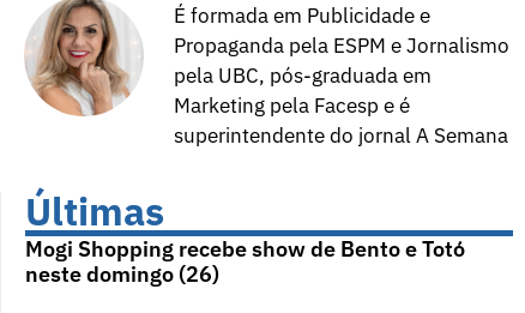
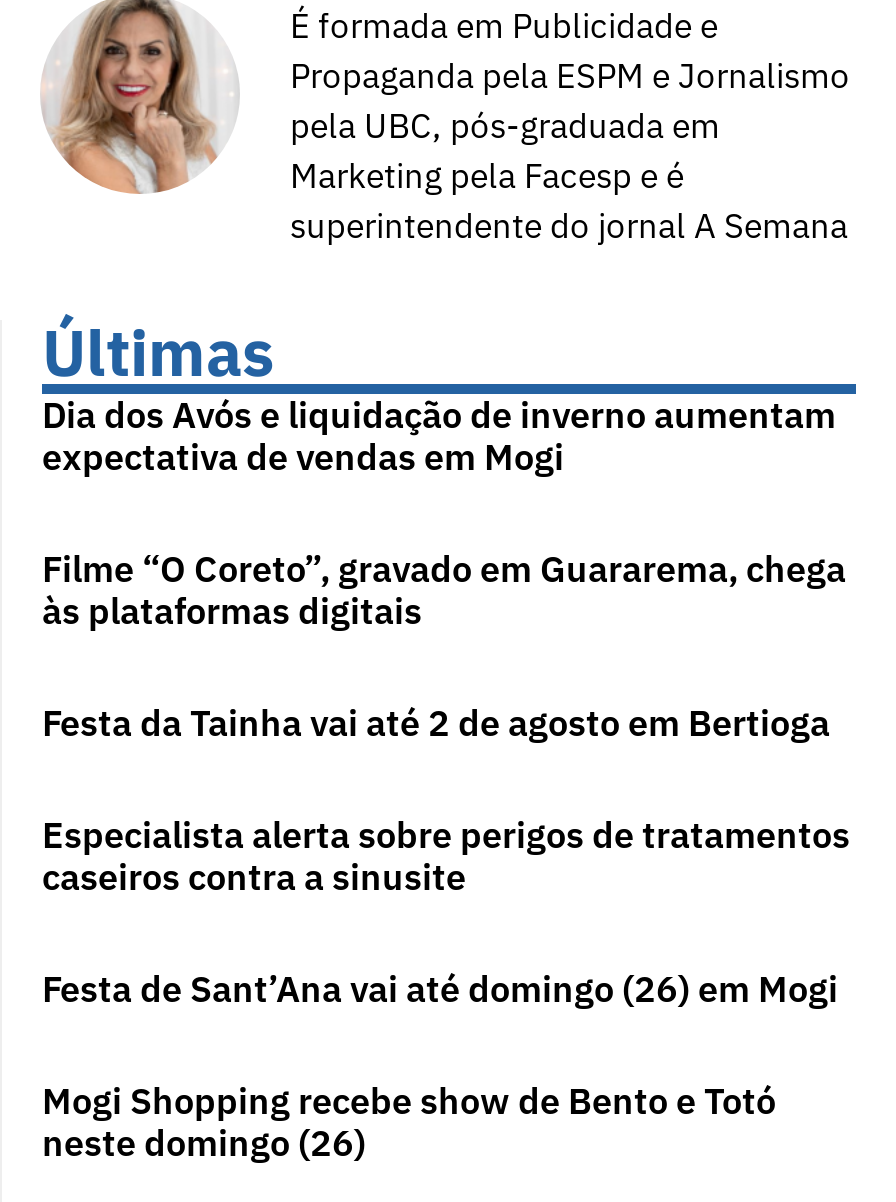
+ Dia dos Avós e liquidação de inverno aumentam
+ expectativa de vendas em Mogi
+ Filme “O Coreto”, gravado em Guararema, chega
+ às plataformas digitais
+ Festa da Tainha vai até 2 de agosto em Bertioga
+ Especialista alerta sobre perigos de tratamentos
+ caseiros contra a sinusite
+ Festa de Sant’Ana vai até domingo (26) em Mogi
